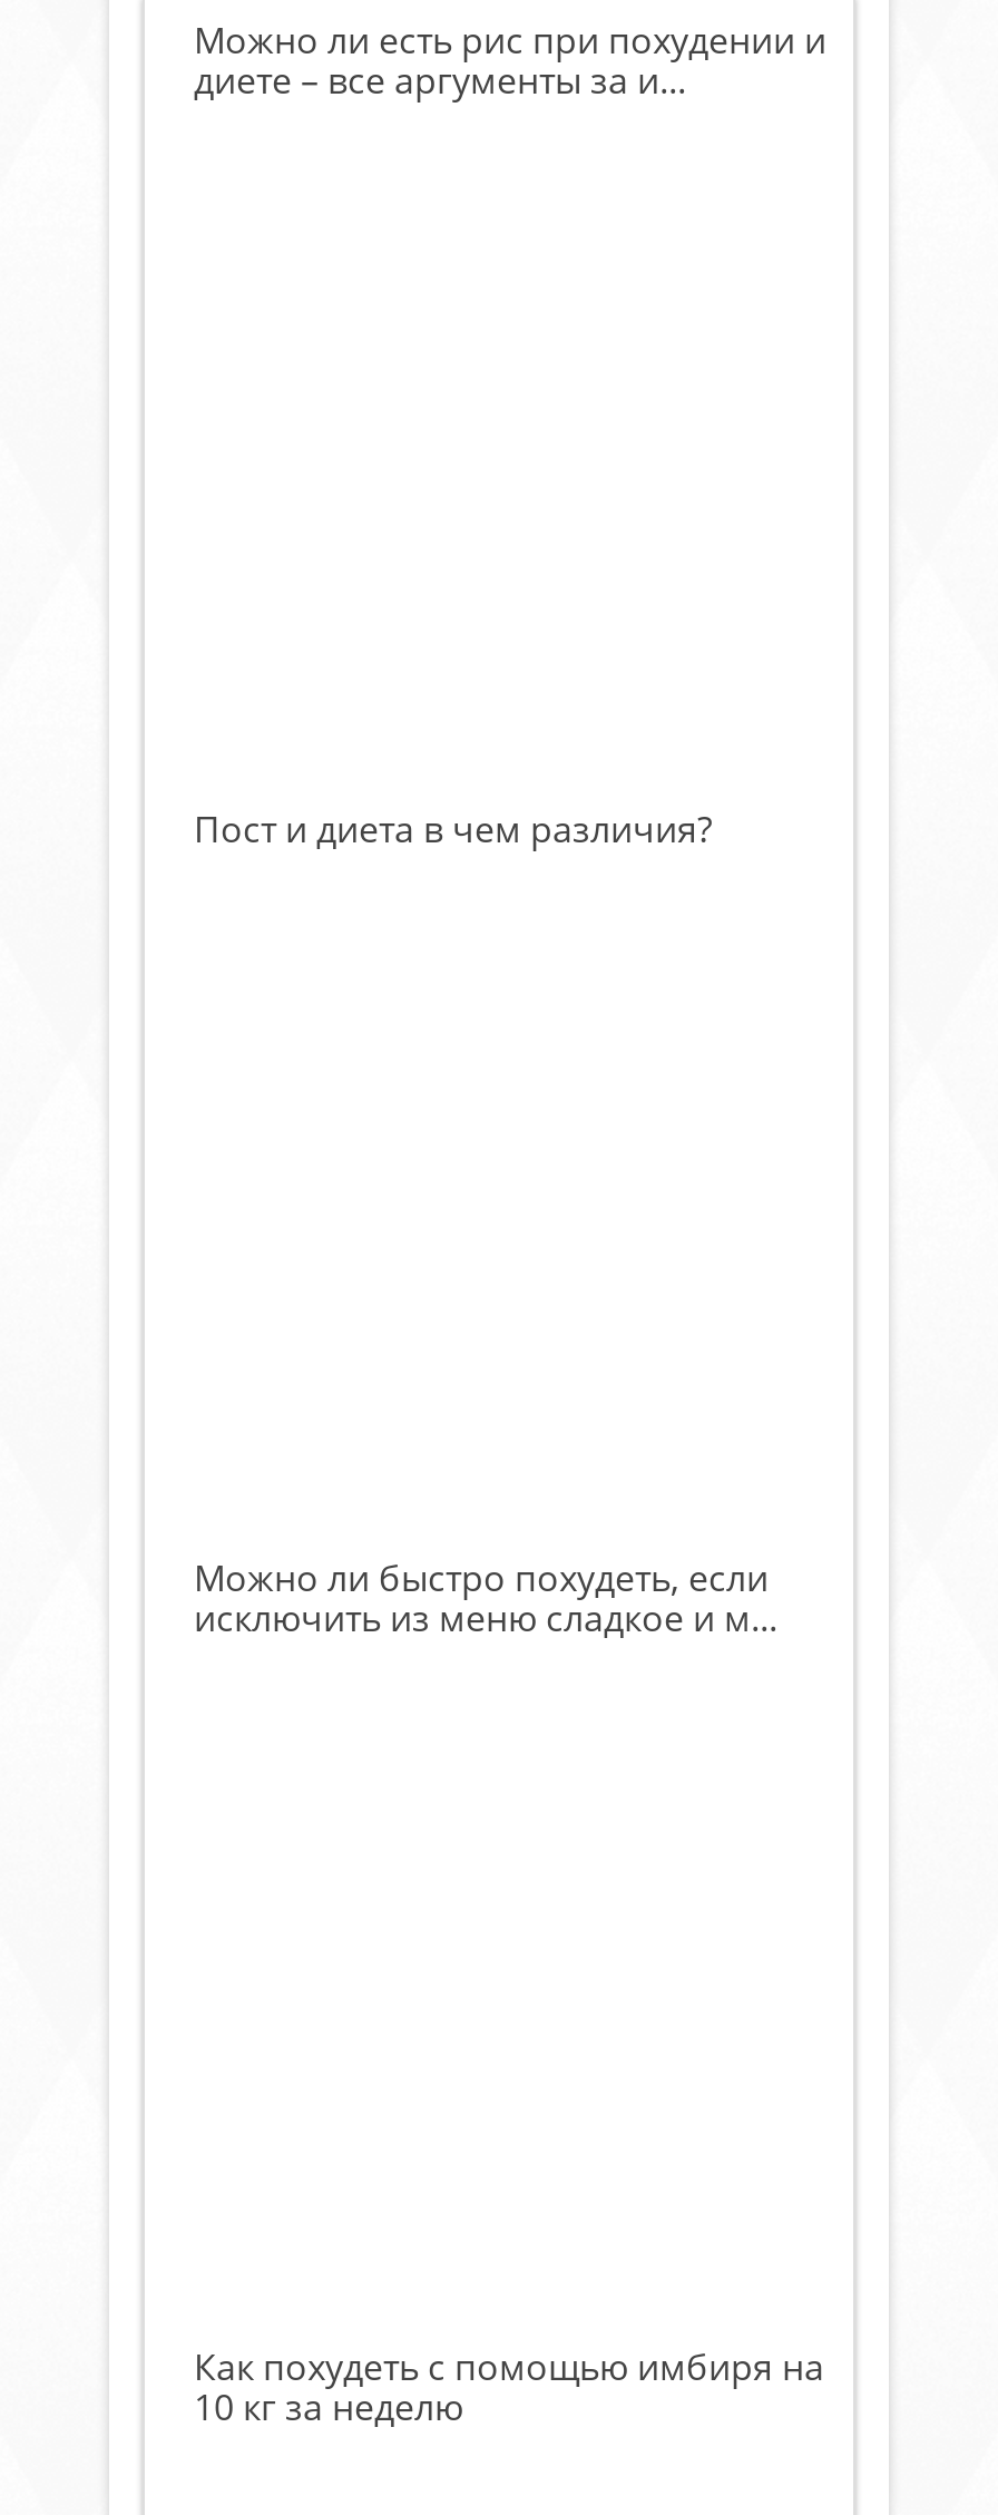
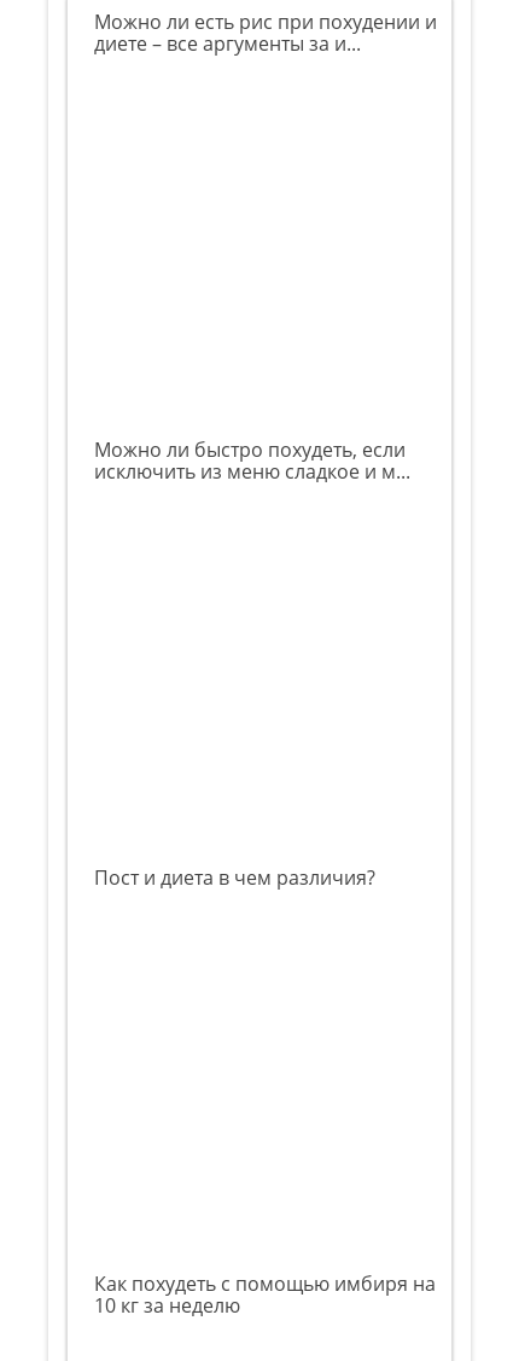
moved down: Пост и диета в чем различия?

moved up: Можно ли быстро похудеть, если | исключить из меню сладкое и м...
